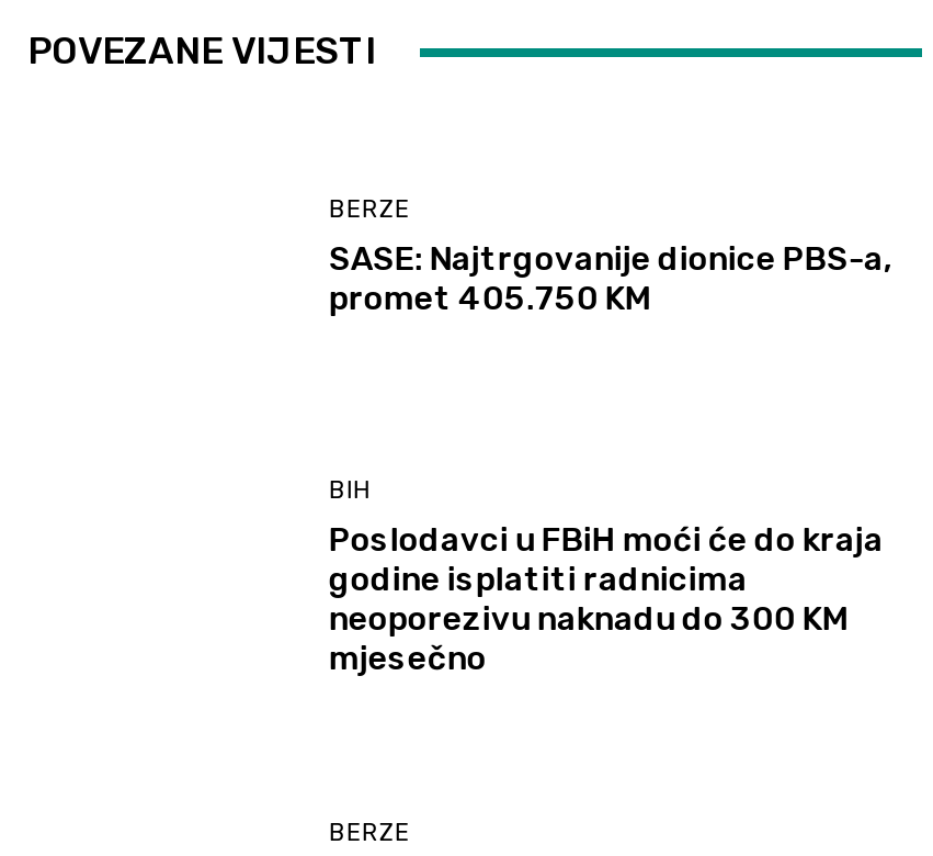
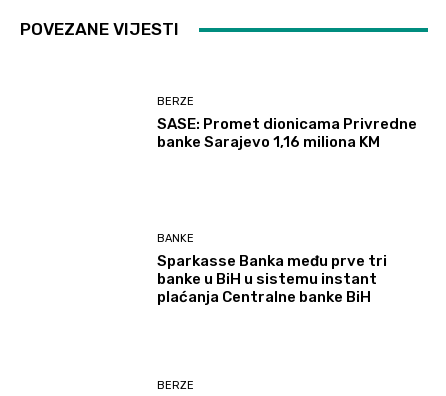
- SASE: Najtrgovanije dionice PBS-a,
- promet 405.750 KM
+ SASE: Promet dionicama Privredne
+ banke Sarajevo 1,16 miliona KM

- BIH
- Poslodavci u FBiH moći će do kraja
- godine isplatiti radnicima
- neoporezivu naknadu do 300 KM
- mjesečno
+ BANKE
+ Sparkasse Banka među prve tri
+ banke u BiH u sistemu instant
+ plaćanja Centralne banke BiH
